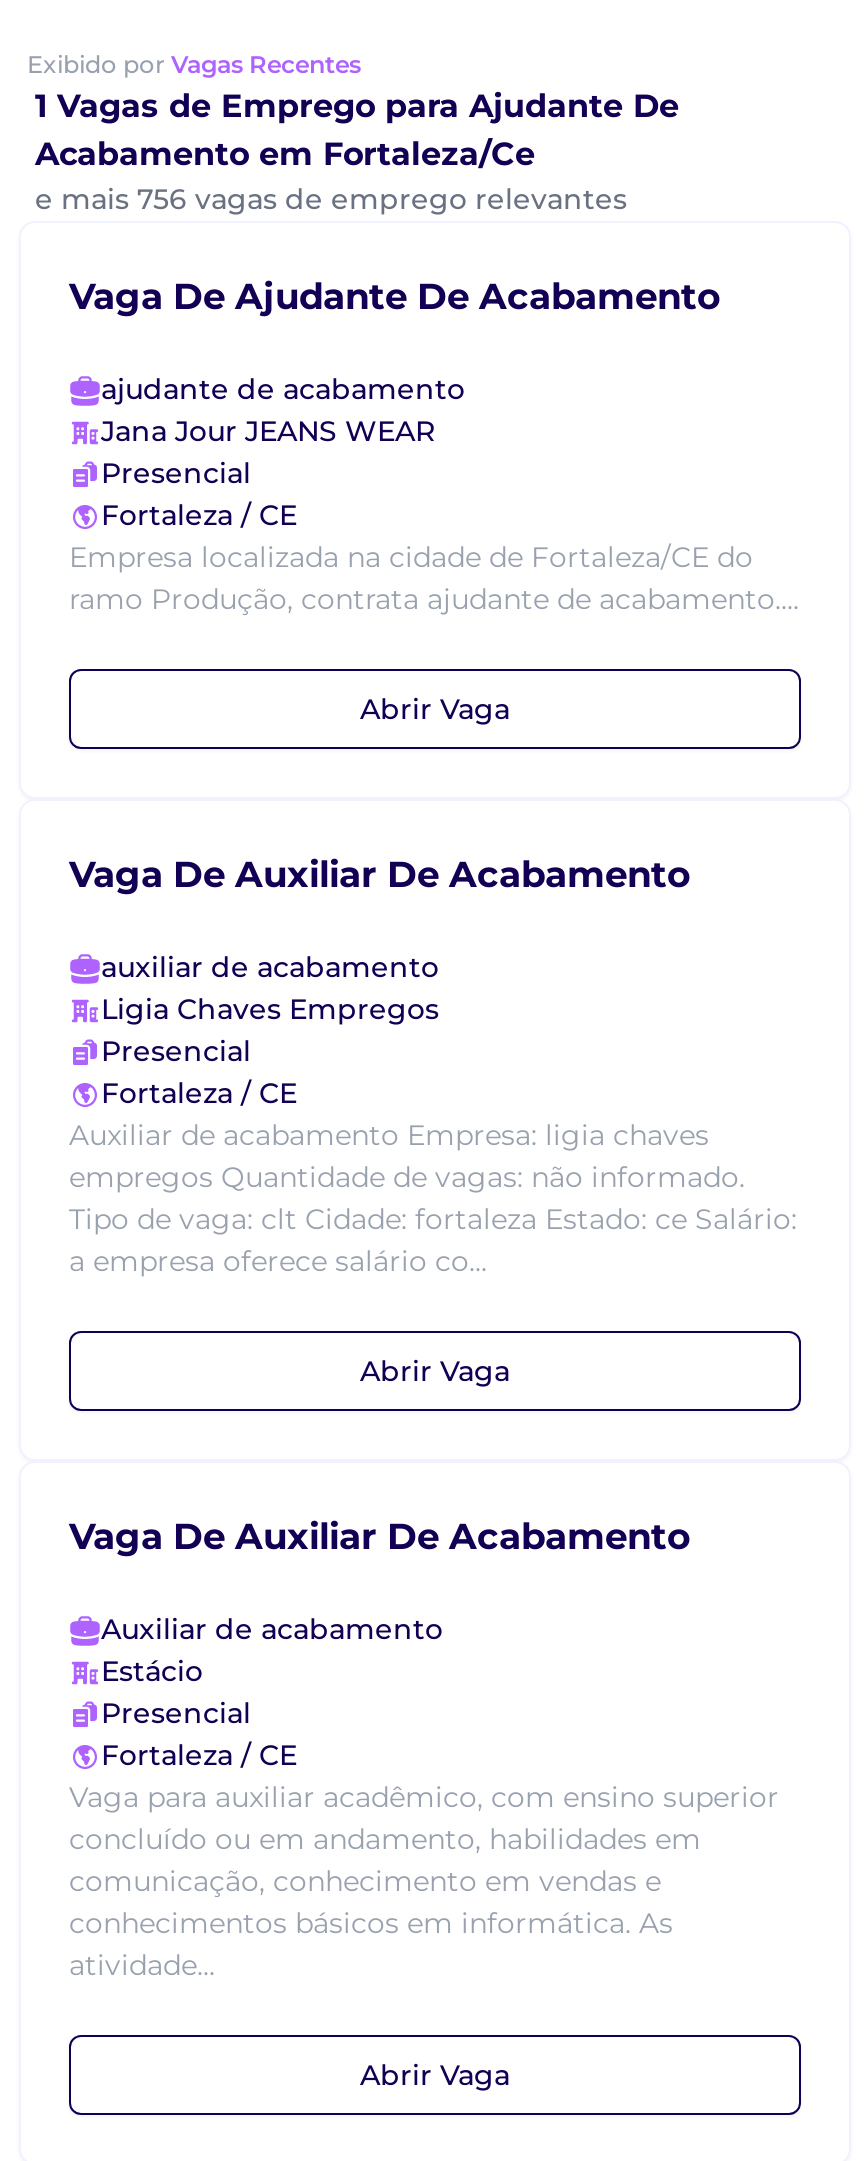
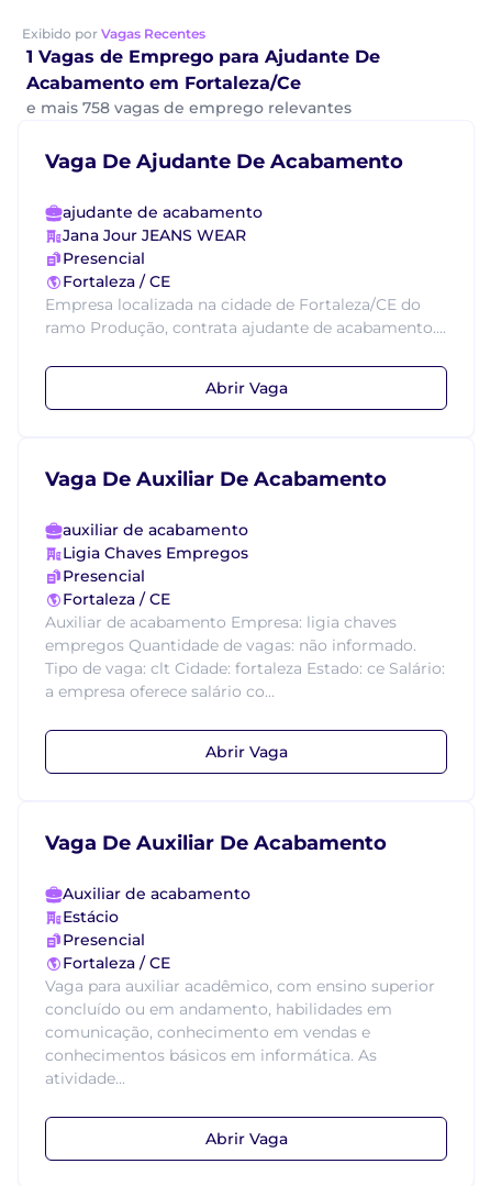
- e mais 756 vagas de emprego relevantes
+ e mais 758 vagas de emprego relevantes
